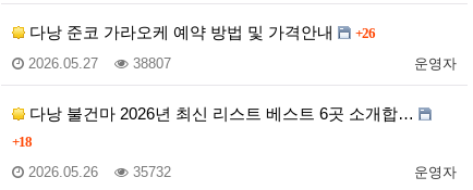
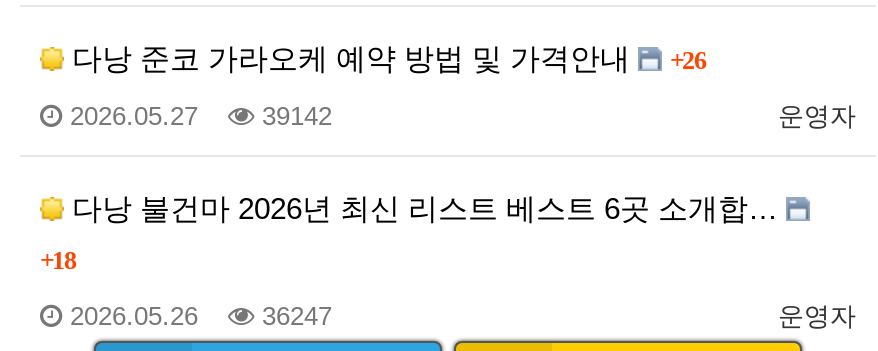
- 38807
+ 39142

- 35732
+ 36247
